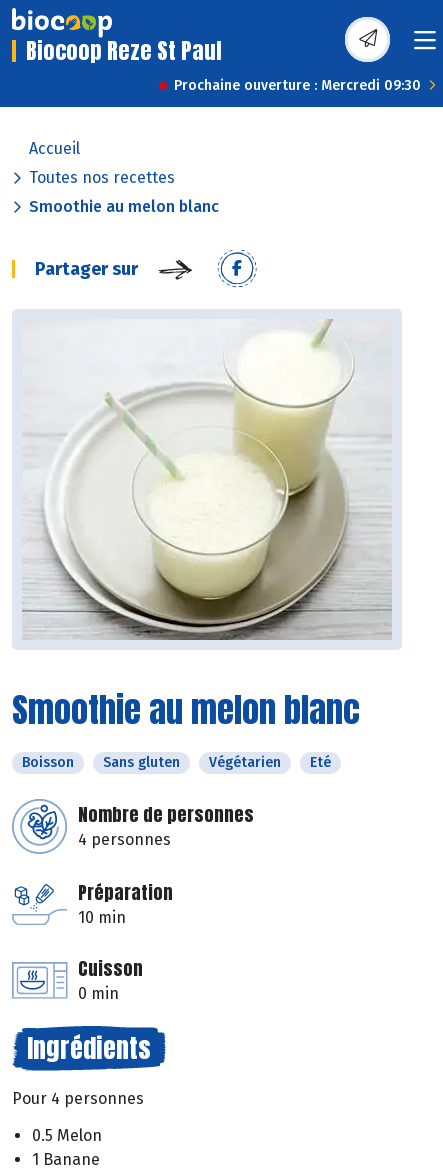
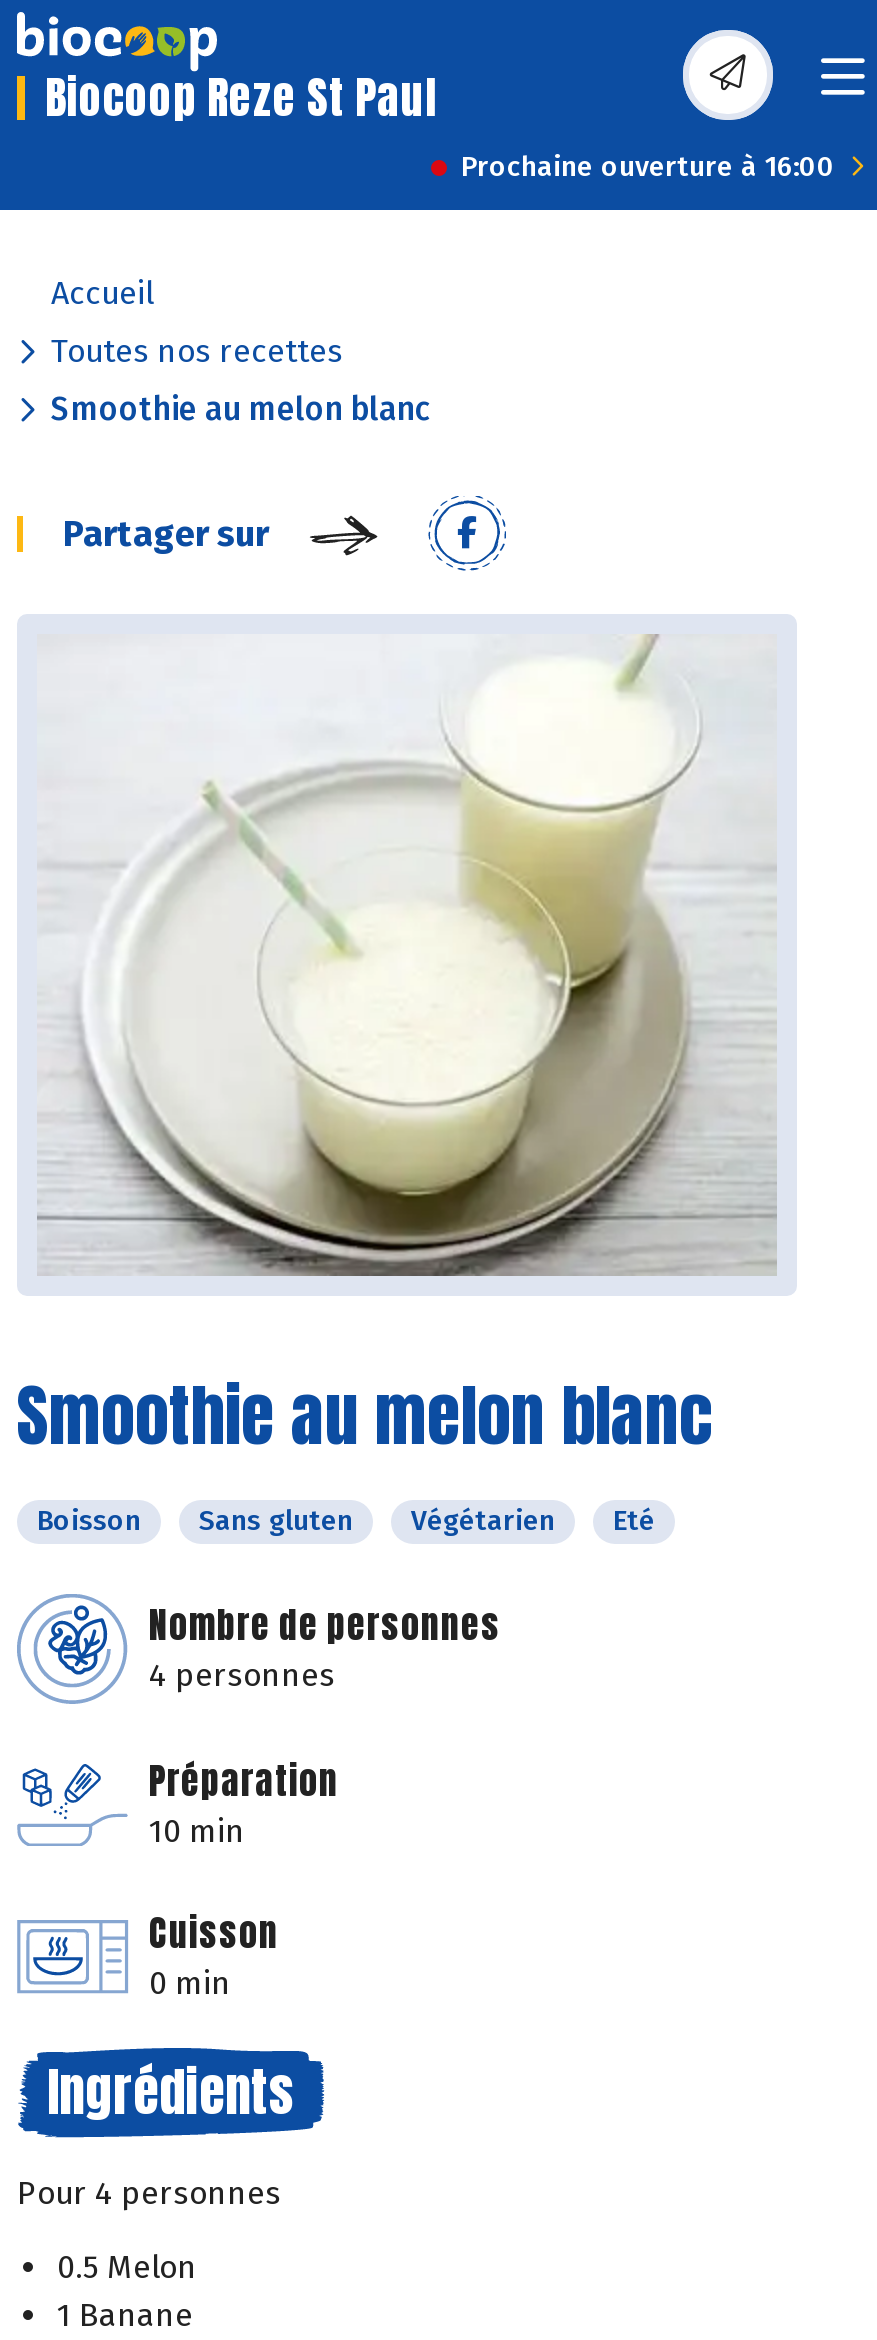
- Prochaine ouverture : Mercredi 09:30
+ Prochaine ouverture à 16:00
